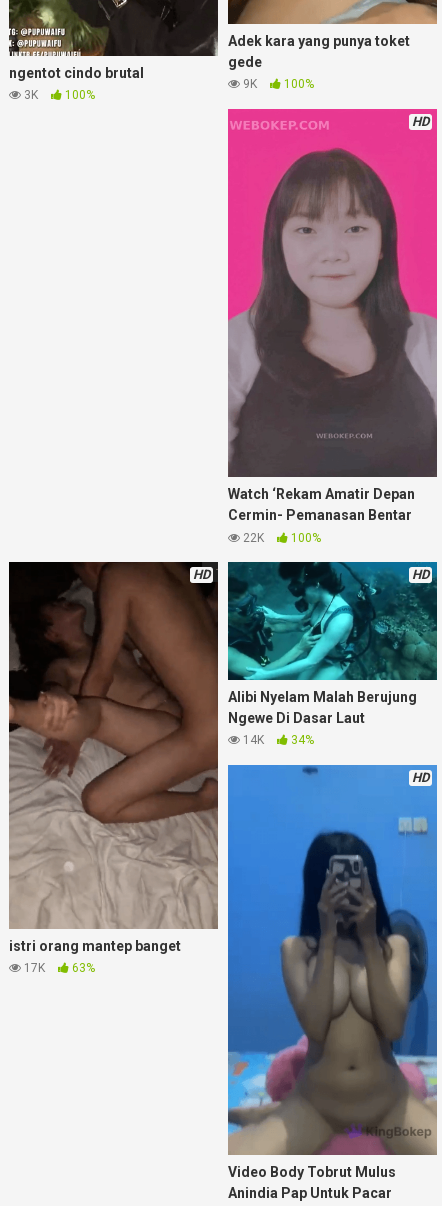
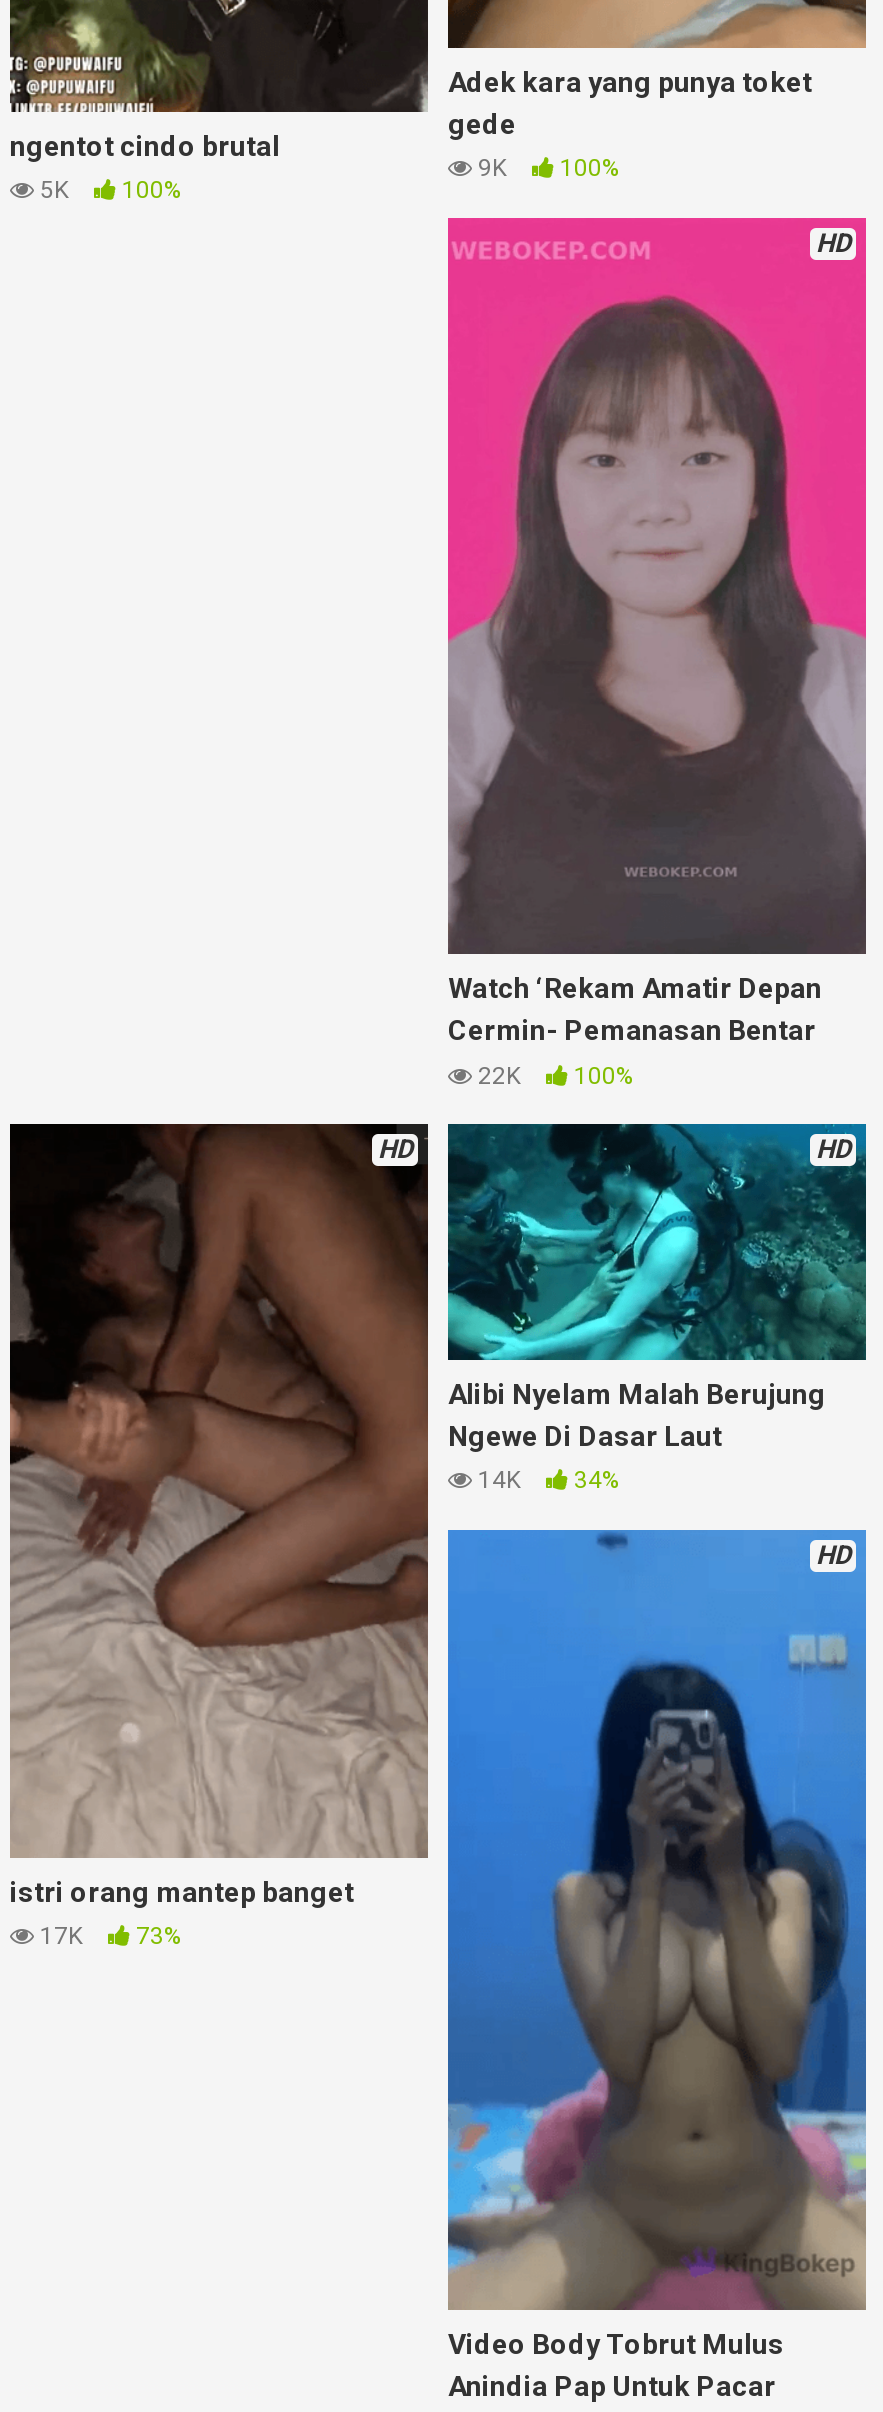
- 3K 100%
+ 5K 100%

- 17K 63%
+ 17K 73%
